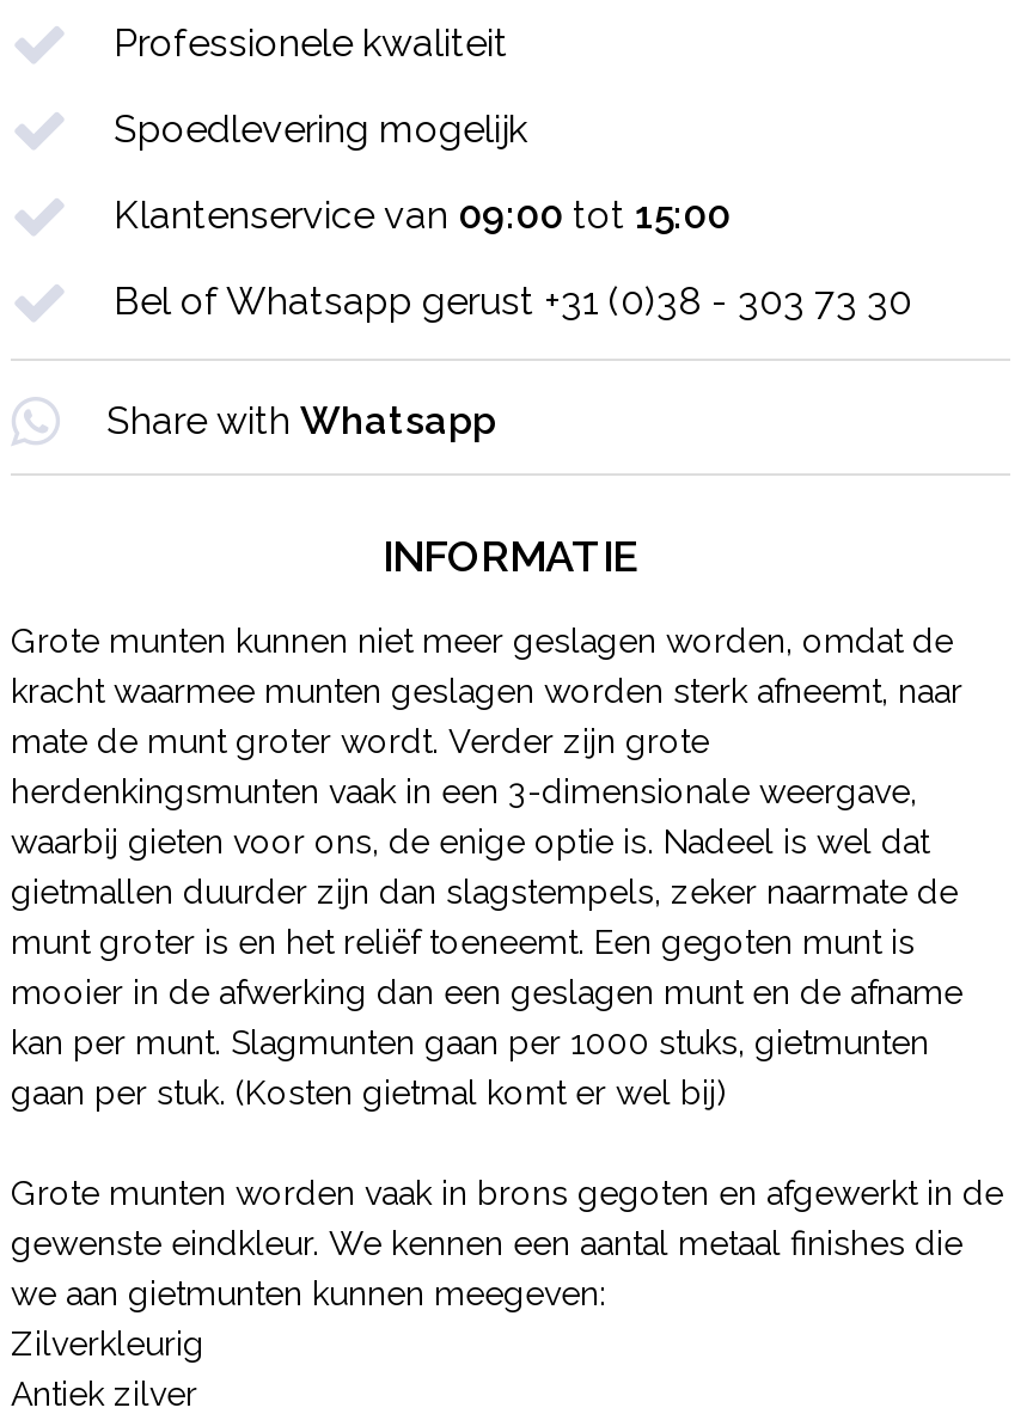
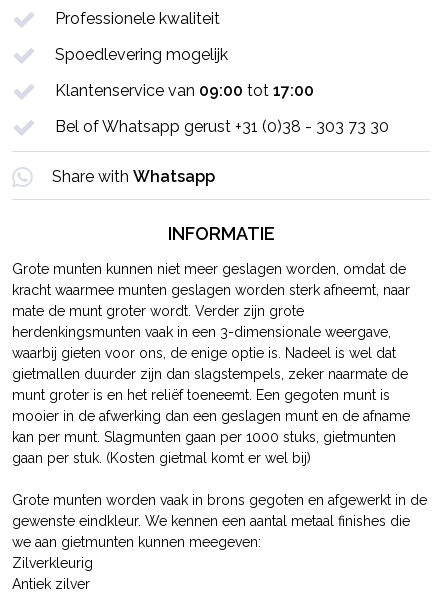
- Klantenservice van 09:00 tot 15:00
+ Klantenservice van 09:00 tot 17:00
